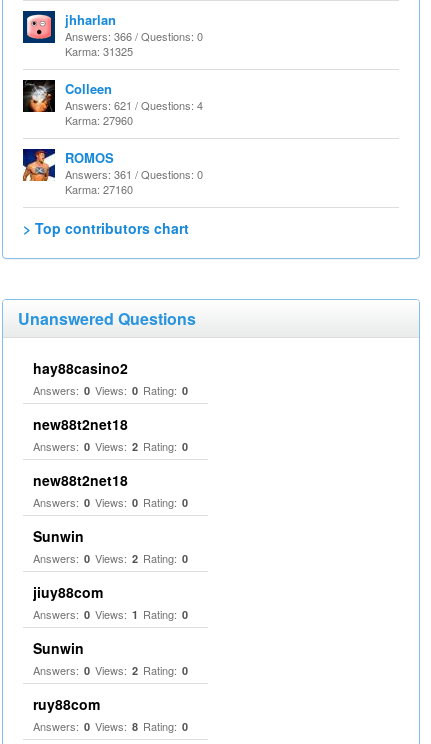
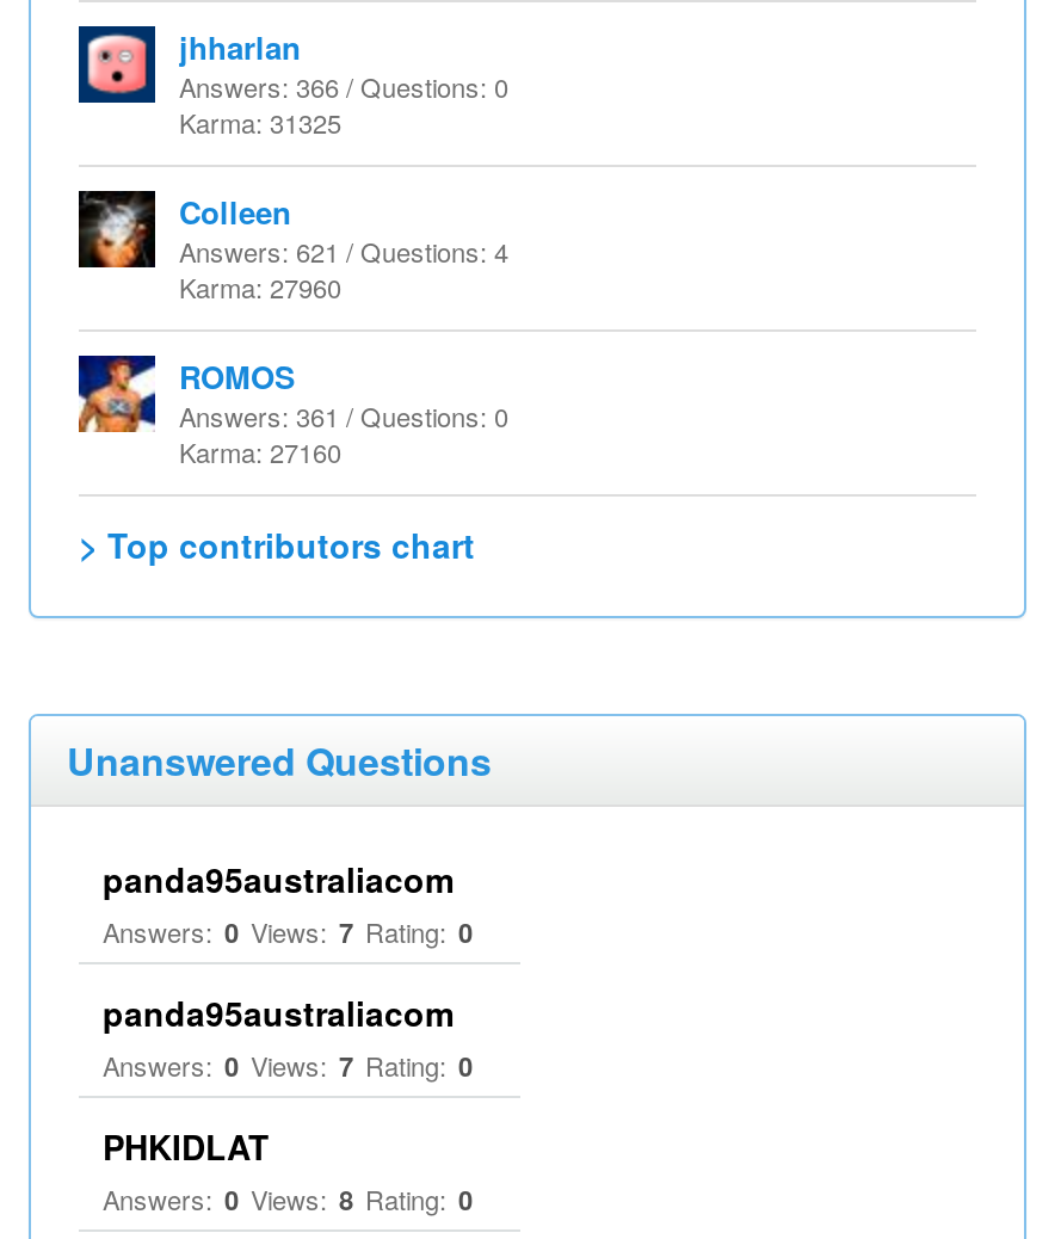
- hay88casino2
- Answers: 0 Views: 0 Rating: 0
- new88t2net18
- Answers: 0 Views: 2 Rating: 0
- new88t2net18
- Answers: 0 Views: 0 Rating: 0
- Sunwin
- Answers: 0 Views: 2 Rating: 0
- jiuy88com
- Answers: 0 Views: 1 Rating: 0
- Sunwin
- Answers: 0 Views: 2 Rating: 0
- ruy88com
+ panda95australiacom
+ Answers: 0 Views: 7 Rating: 0
+ panda95australiacom
+ Answers: 0 Views: 7 Rating: 0
+ PHKIDLAT
